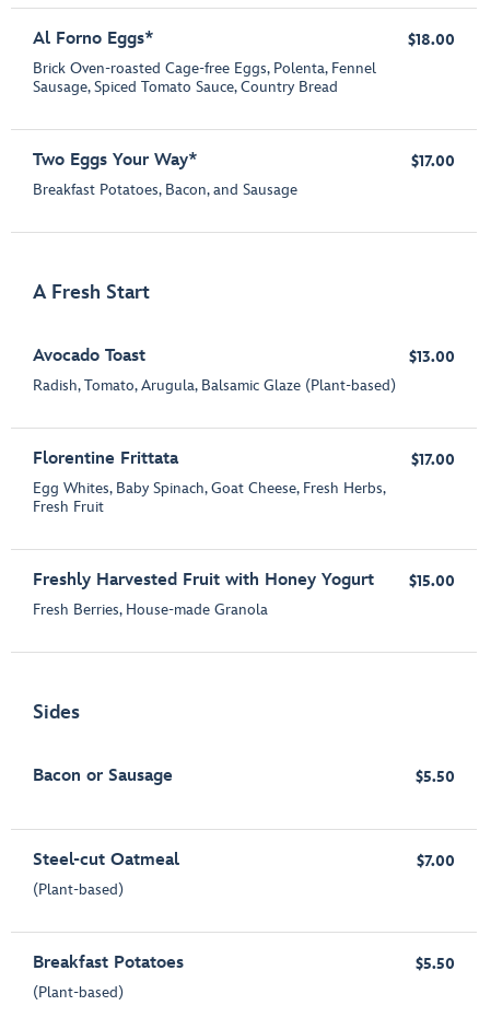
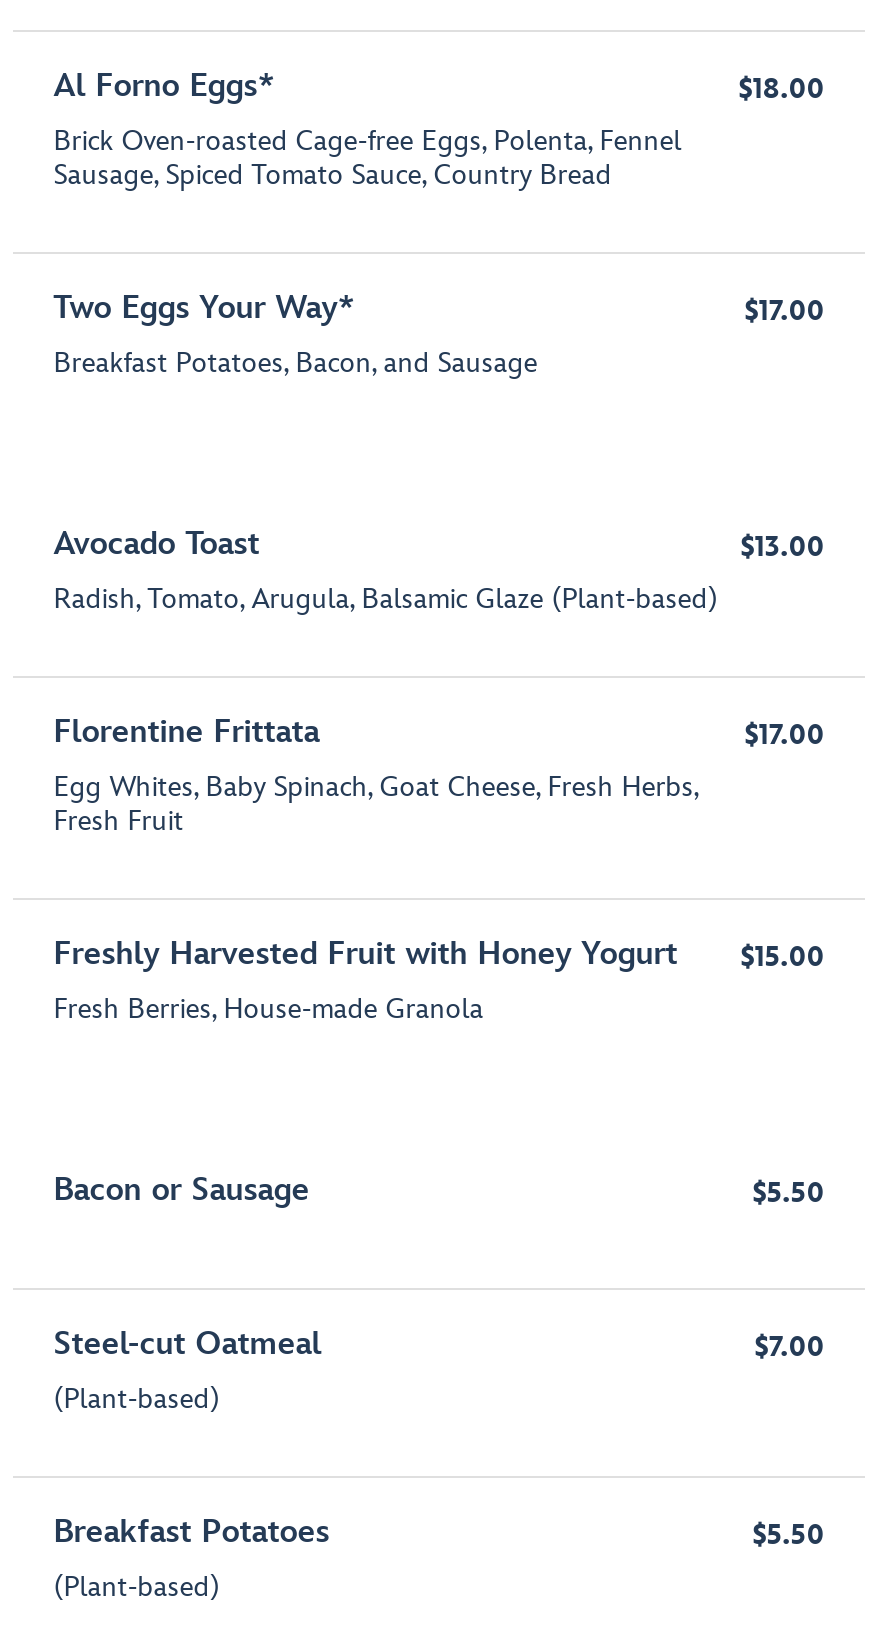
- A Fresh Start

- Sides
